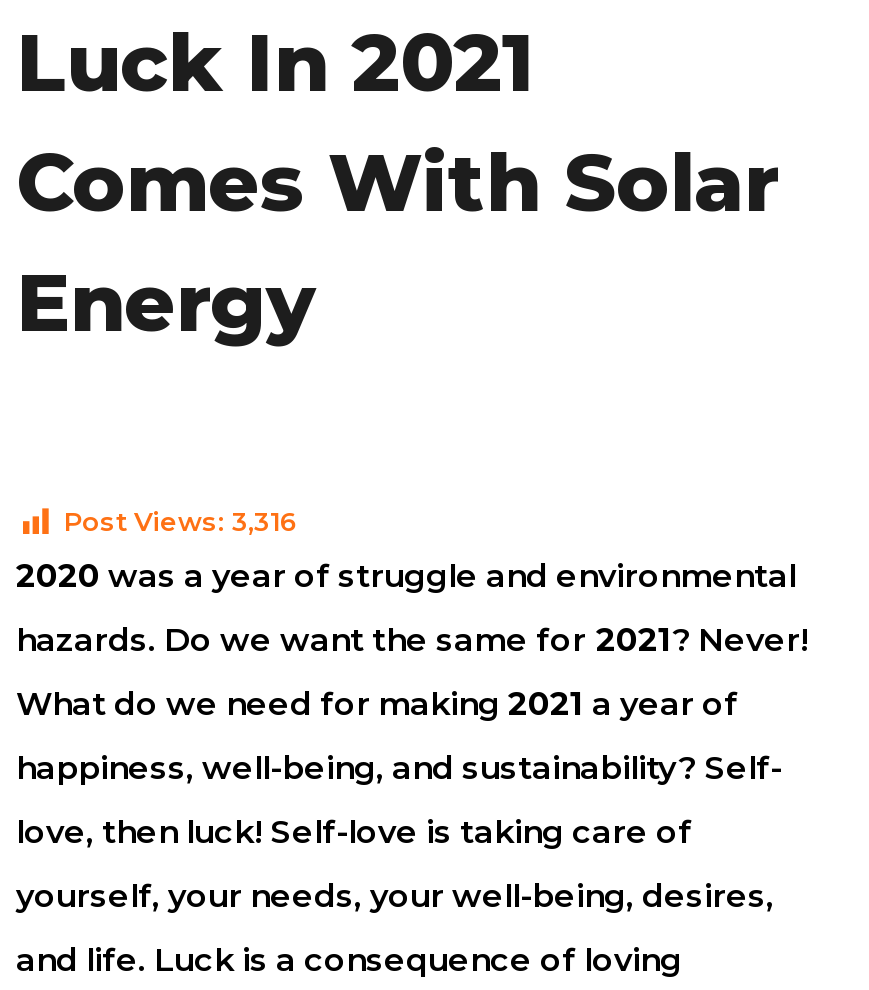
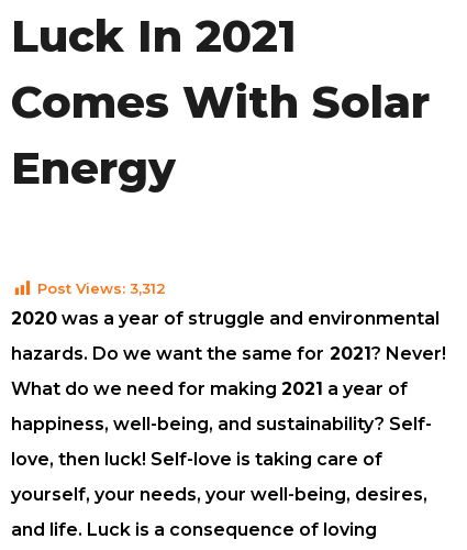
- Post Views: 3,316
+ Post Views: 3,312
